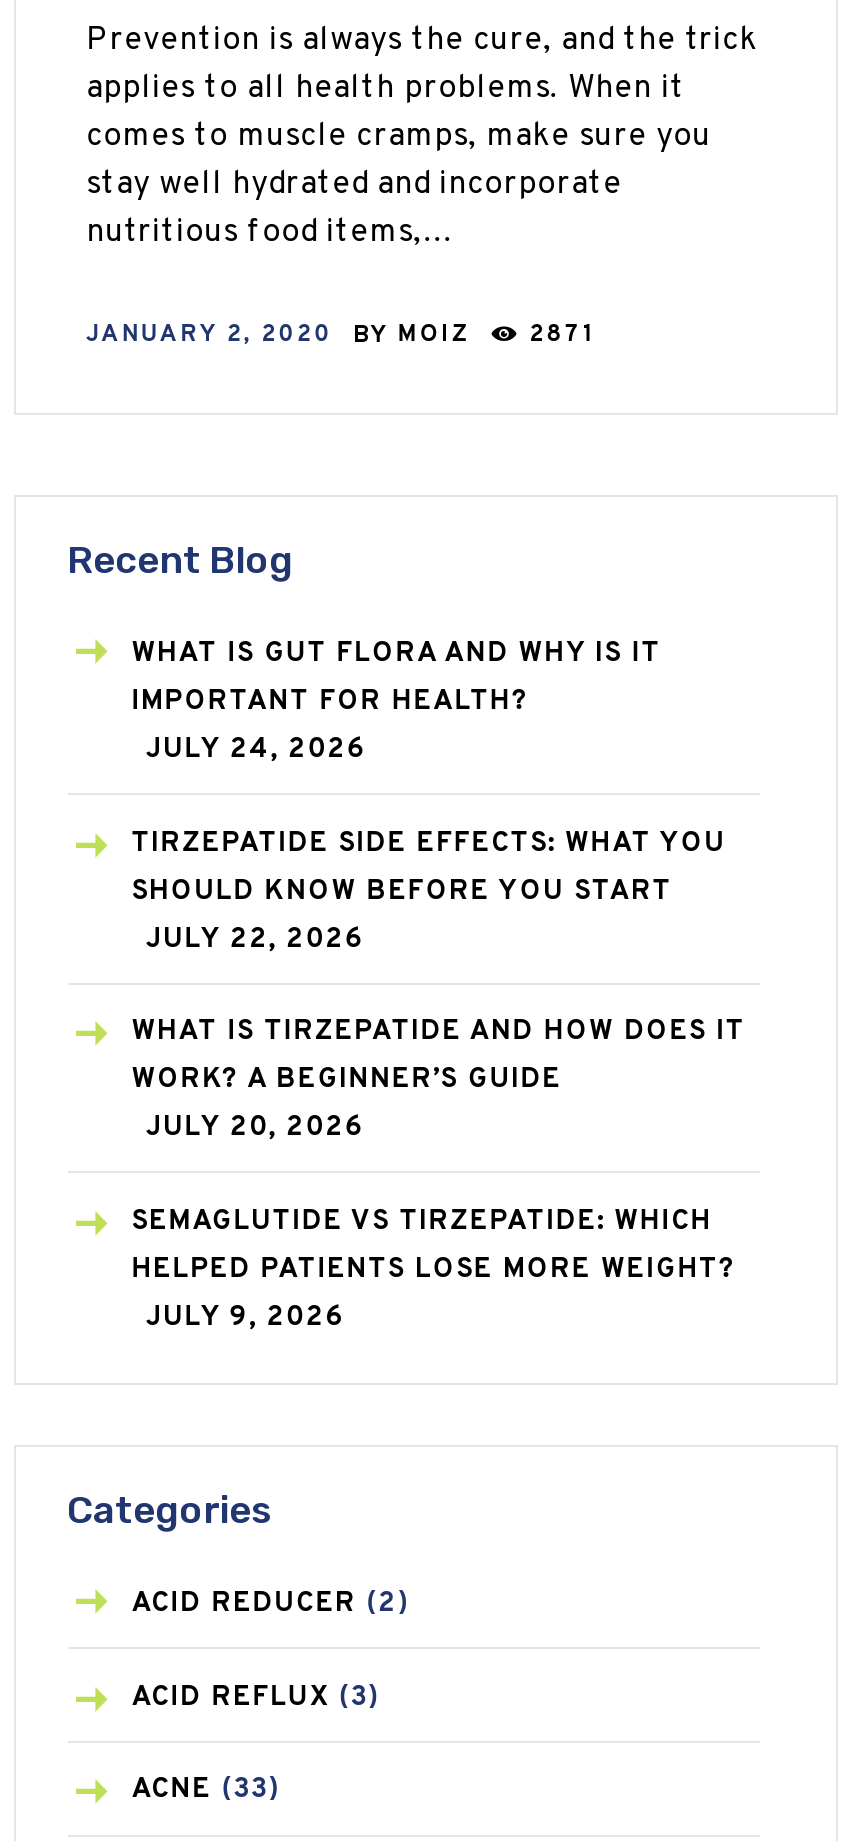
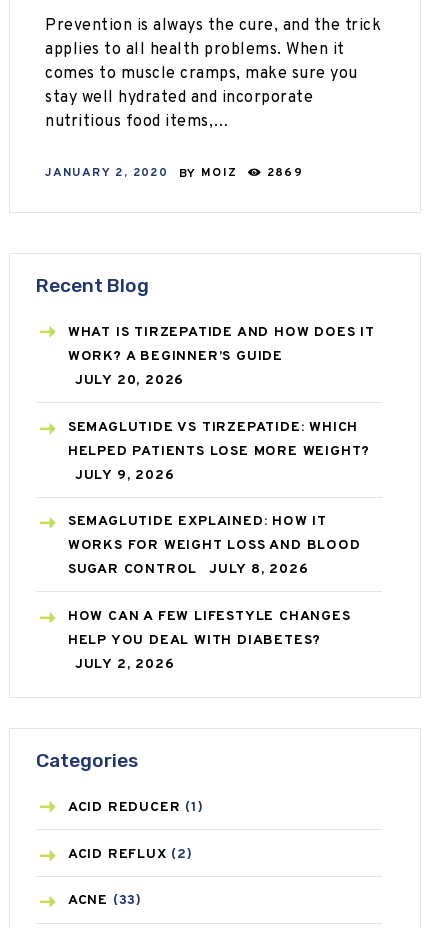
- JANUARY 2, 2020 BY MOIZ 2871
+ JANUARY 2, 2020 BY MOIZ 2869

- WHAT IS GUT FLORA AND WHY IS IT
- IMPORTANT FOR HEALTH?
- JULY 24, 2026
- TIRZEPATIDE SIDE EFFECTS: WHAT YOU
- SHOULD KNOW BEFORE YOU START
- JULY 22, 2026

moved up: WHAT IS TIRZEPATIDE AND HOW DOES IT | WORK? A BEGINNER’S GUIDE | JULY 20, 2026 | SEMAGLUTIDE VS TIRZEPATIDE: WHICH | HELPED PATIENTS LOSE MORE WEIGHT? | JULY 9, 2026

+ SEMAGLUTIDE EXPLAINED: HOW IT
+ WORKS FOR WEIGHT LOSS AND BLOOD
+ SUGAR CONTROL
+ JULY 8, 2026
+ HOW CAN A FEW LIFESTYLE CHANGES
+ HELP YOU DEAL WITH DIABETES?
+ JULY 2, 2026

- ACID REDUCER (2)
+ ACID REDUCER (1)

- ACID REFLUX (3)
+ ACID REFLUX (2)
